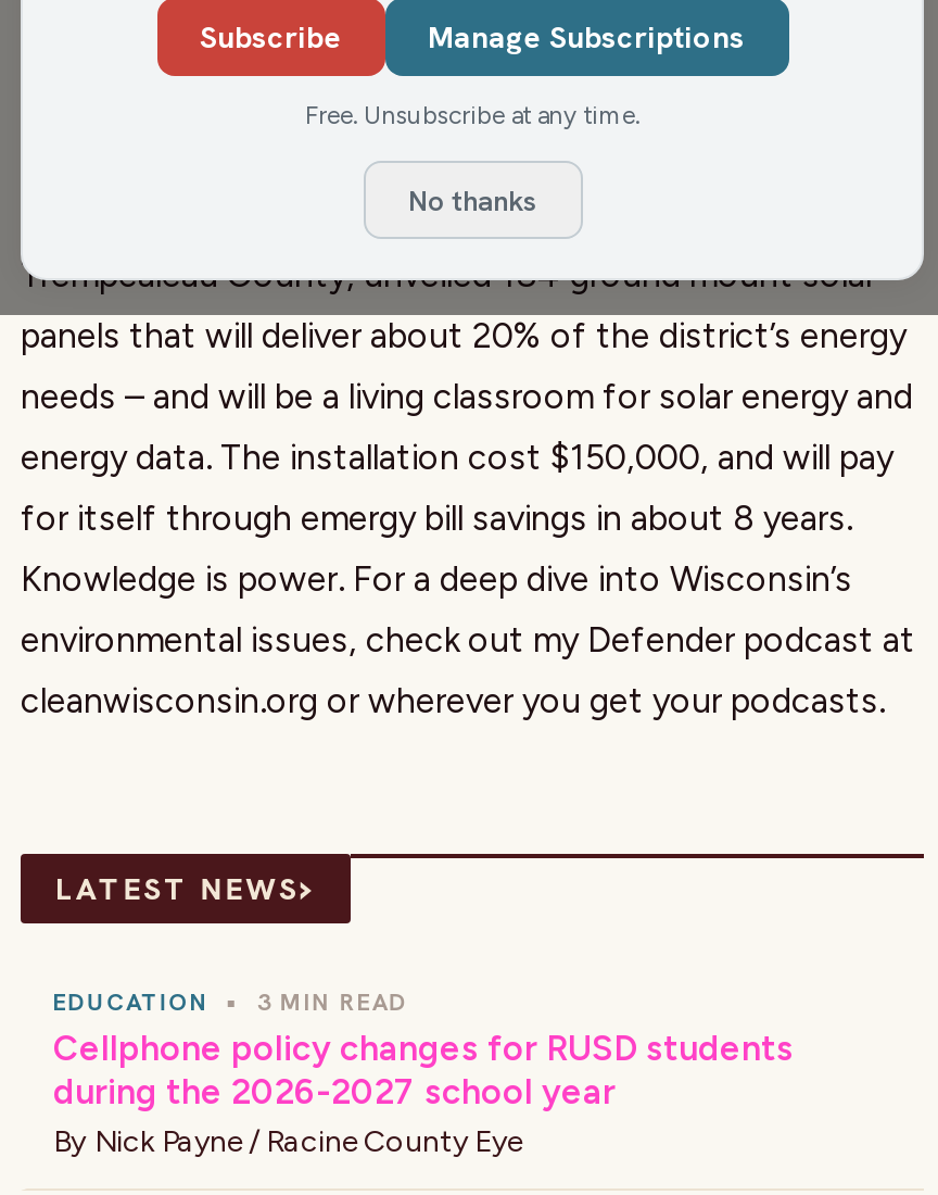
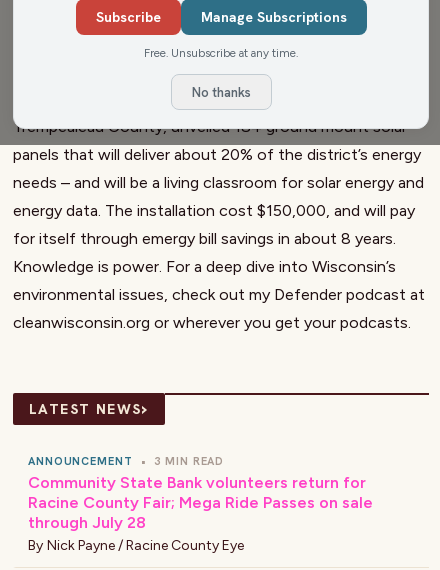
- EDUCATION • 3 MIN READ
- Cellphone policy changes for RUSD students
- during the 2026-2027 school year
+ ANNOUNCEMENT • 3 MIN READ
+ Community State Bank volunteers return for
+ Racine County Fair; Mega Ride Passes on sale
+ through July 28
